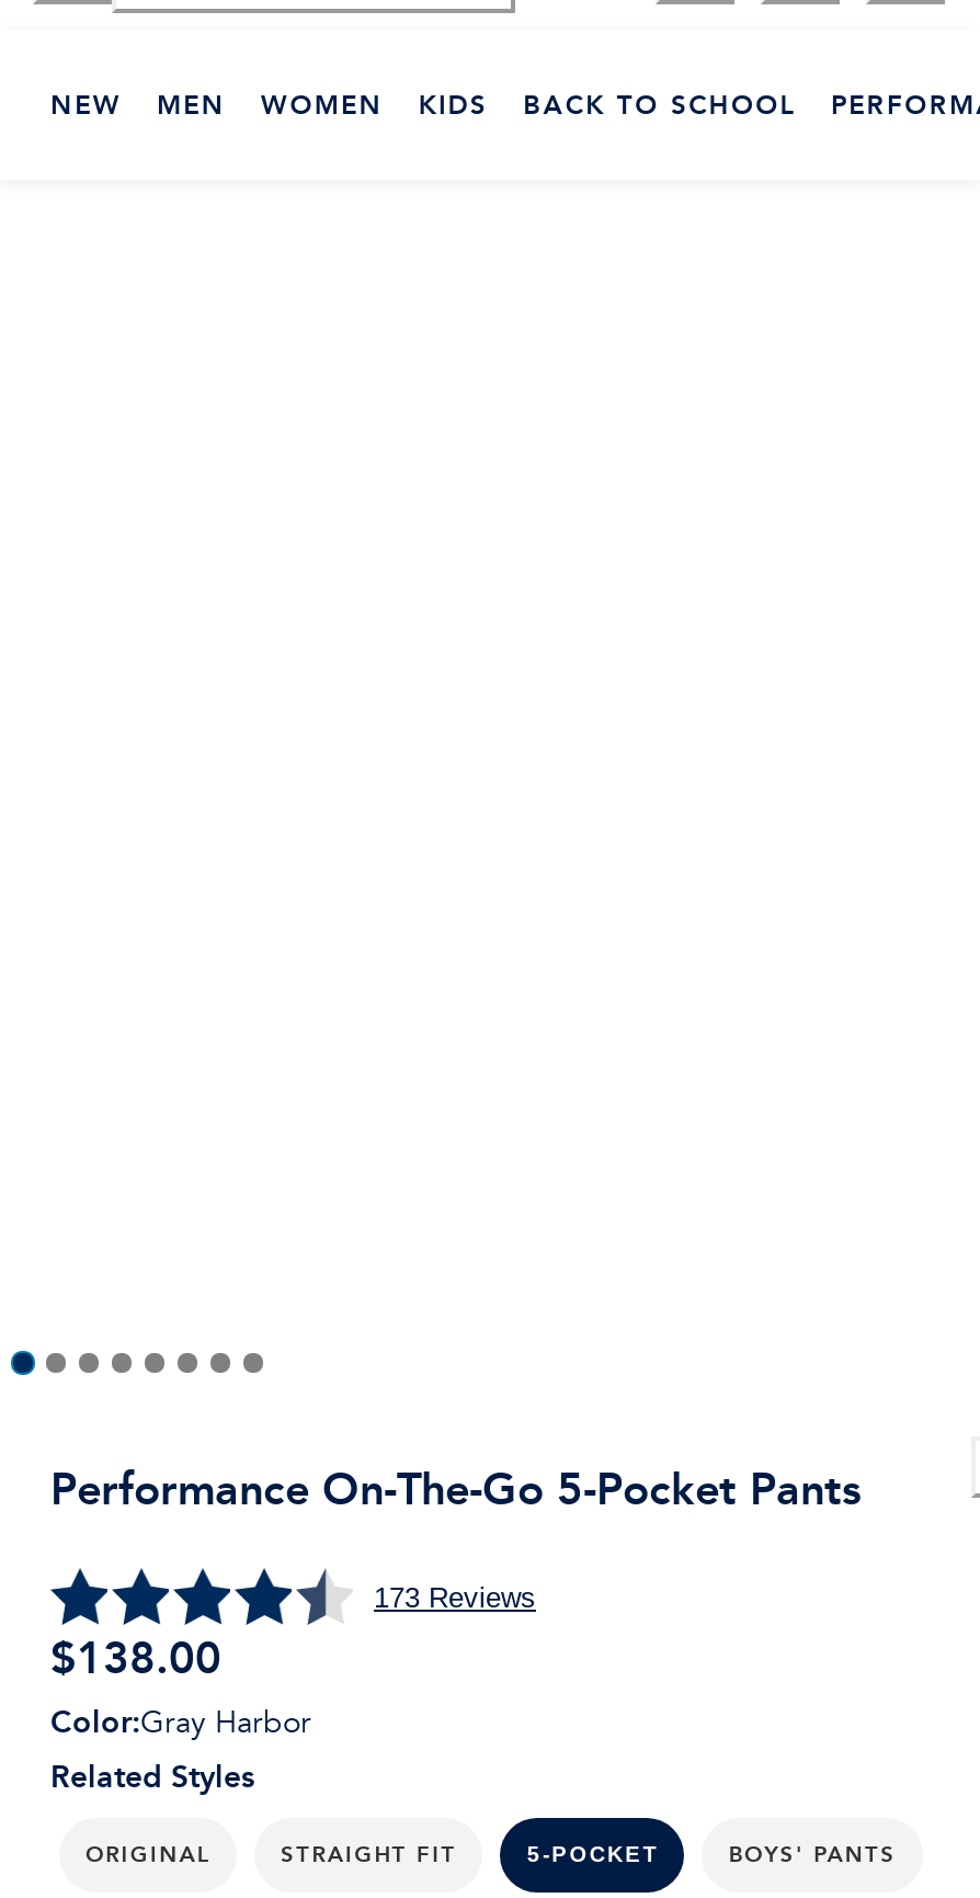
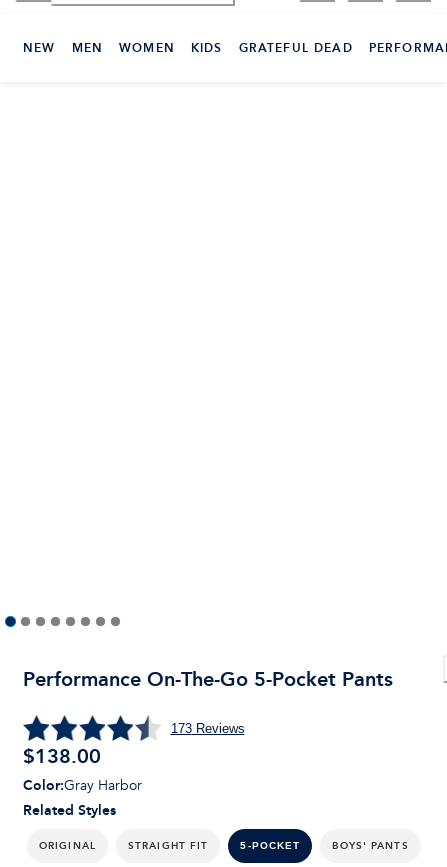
- BACK TO SCHOOL
+ GRATEFUL DEAD
